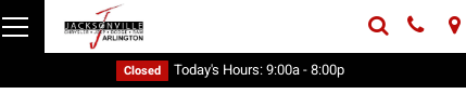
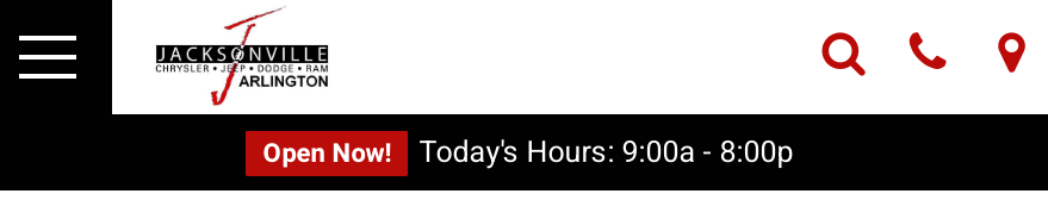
- Closed
+ Open Now!
